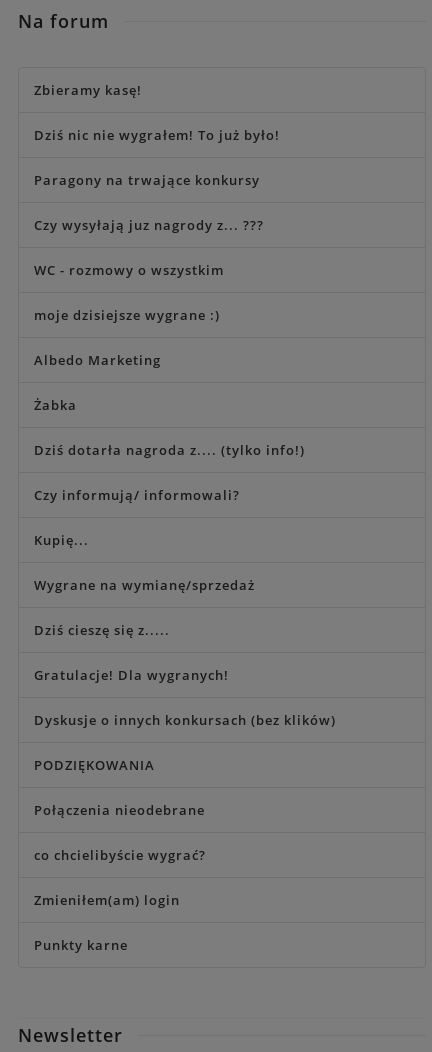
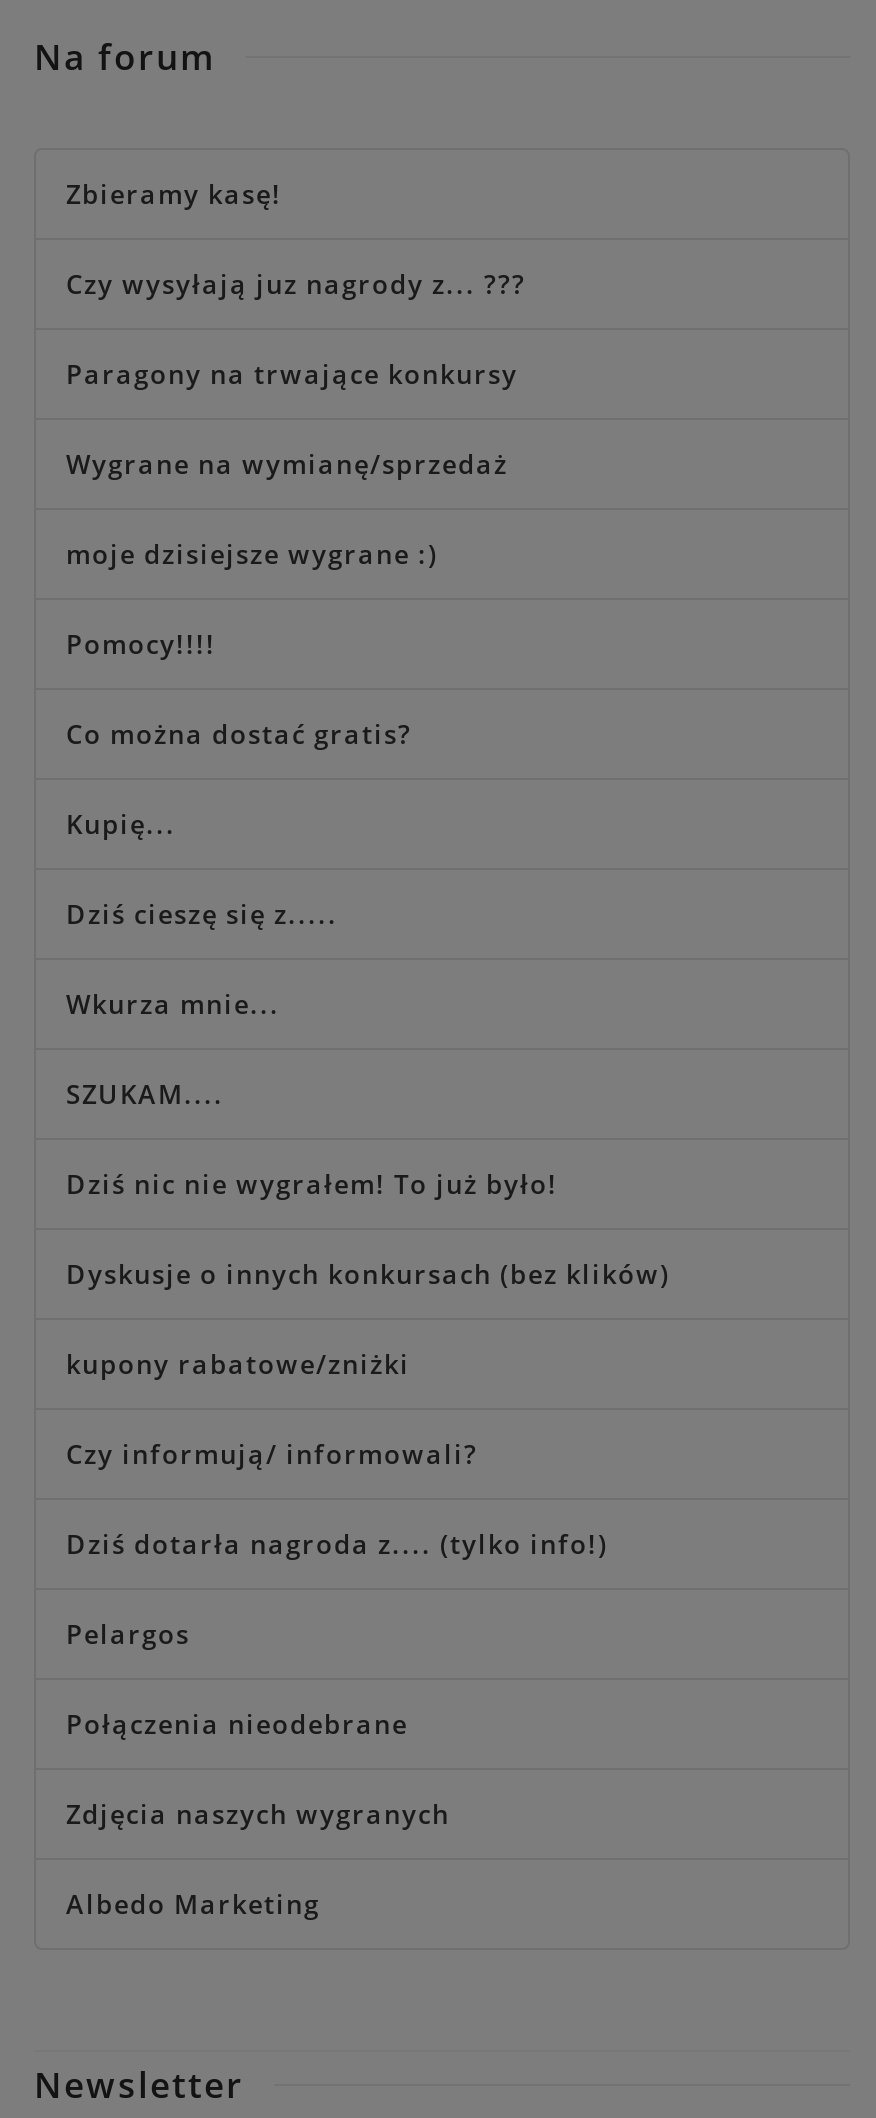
+ Pomocy!!!!
+ Co można dostać gratis?
+ Wkurza mnie...
+ SZUKAM....

moved down: Dziś nic nie wygrałem! To już było!

moved up: Paragony na trwające konkursy | Czy wysyłają juz nagrody z... ???

- WC - rozmowy o wszystkim
+ kupony rabatowe/zniżki
+ Pelargos
+ Zdjęcia naszych wygranych

moved up: moje dzisiejsze wygrane :)

moved down: Albedo Marketing

- Żabka
- Gratulacje! Dla wygranych!
- PODZIĘKOWANIA
- co chcielibyście wygrać?
- Zmieniłem(am) login
- Punkty karne

moved up: Dziś dotarła nagroda z.... (tylko info!) | Czy informują/ informowali?

moved up: Kupię... | Wygrane na wymianę/sprzedaż | Dziś cieszę się z.....

moved up: Dyskusje o innych konkursach (bez klików)

moved up: Połączenia nieodebrane
